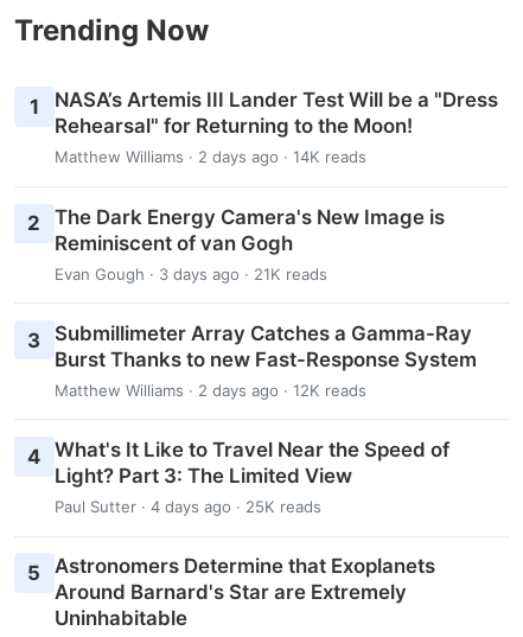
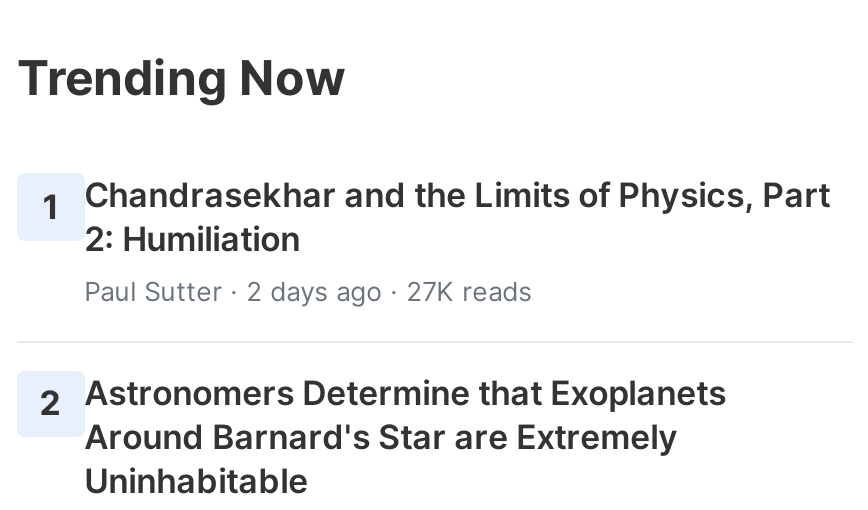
- NASA’s Artemis III Lander Test Will be a "Dress
- Rehearsal" for Returning to the Moon!
- Matthew Williams · 2 days ago · 14K reads
- 2 The Dark Energy Camera's New Image is
- Reminiscent of van Gogh
- Evan Gough · 3 days ago · 21K reads
- 3 Submillimeter Array Catches a Gamma-Ray
- Burst Thanks to new Fast-Response System
- Matthew Williams · 2 days ago · 12K reads
- 4 What's It Like to Travel Near the Speed of
- Light? Part 3: The Limited View
- Paul Sutter · 4 days ago · 25K reads
- 5 Astronomers Determine that Exoplanets
+ Chandrasekhar and the Limits of Physics, Part
+ 2: Humiliation
+ Paul Sutter · 2 days ago · 27K reads
+ 2 Astronomers Determine that Exoplanets
